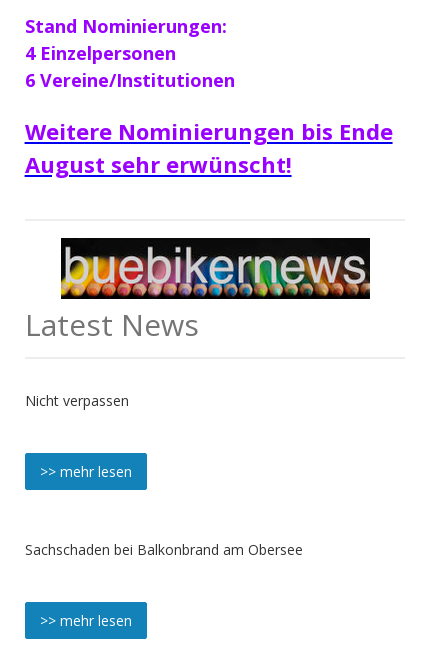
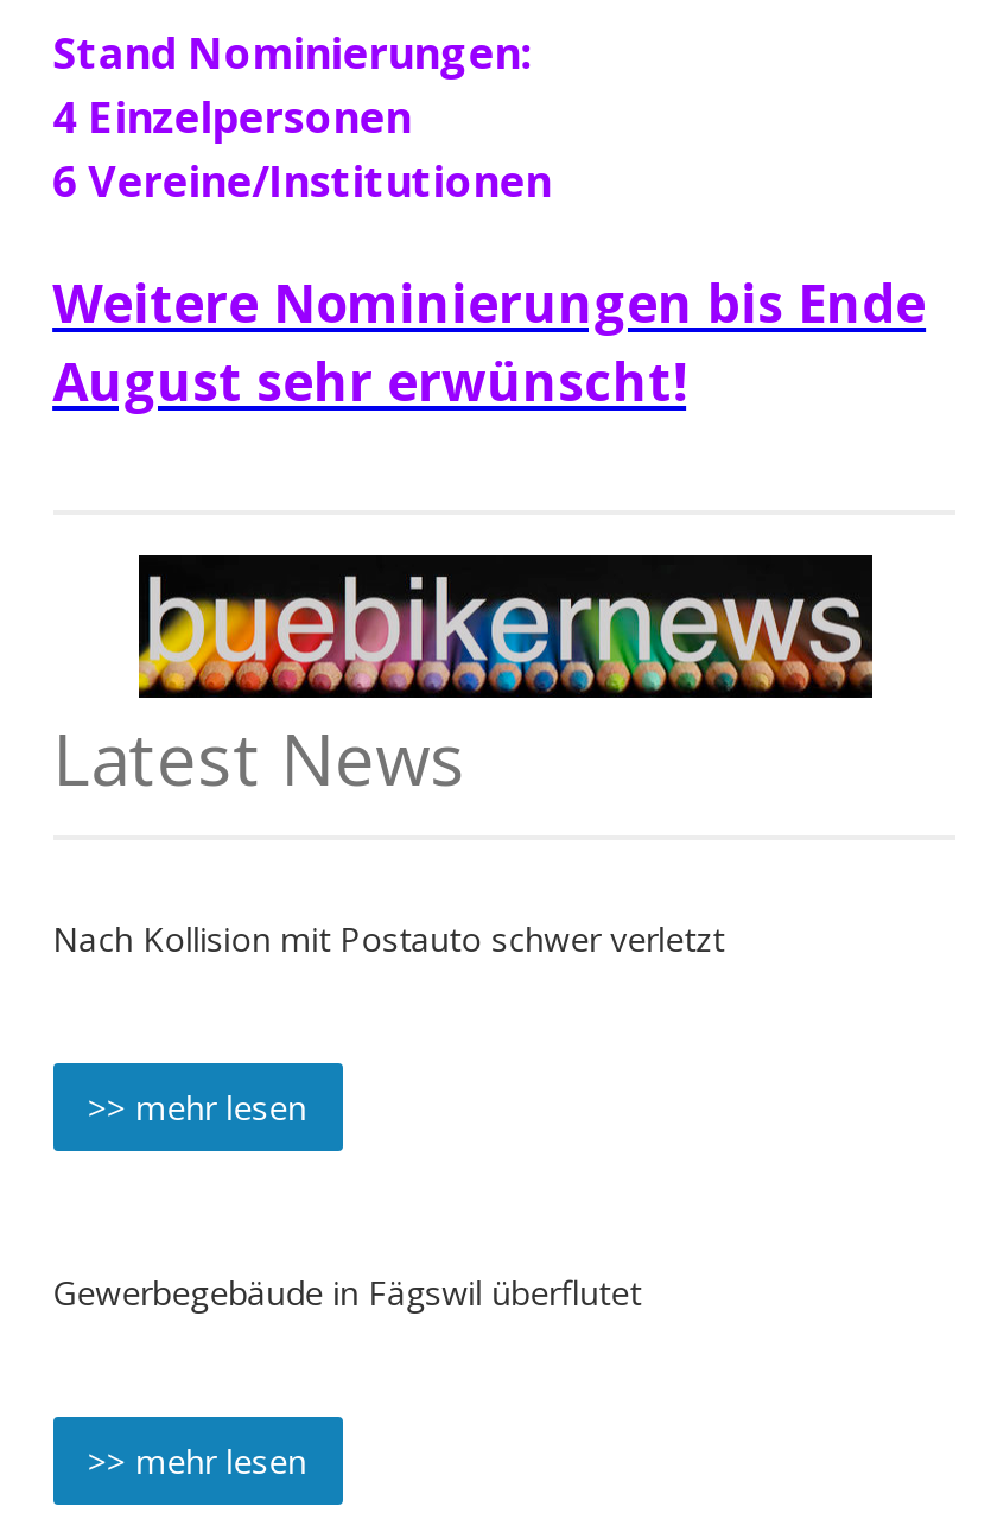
- Nicht verpassen
+ Nach Kollision mit Postauto schwer verletzt

- Sachschaden bei Balkonbrand am Obersee
+ Gewerbegebäude in Fägswil überflutet
